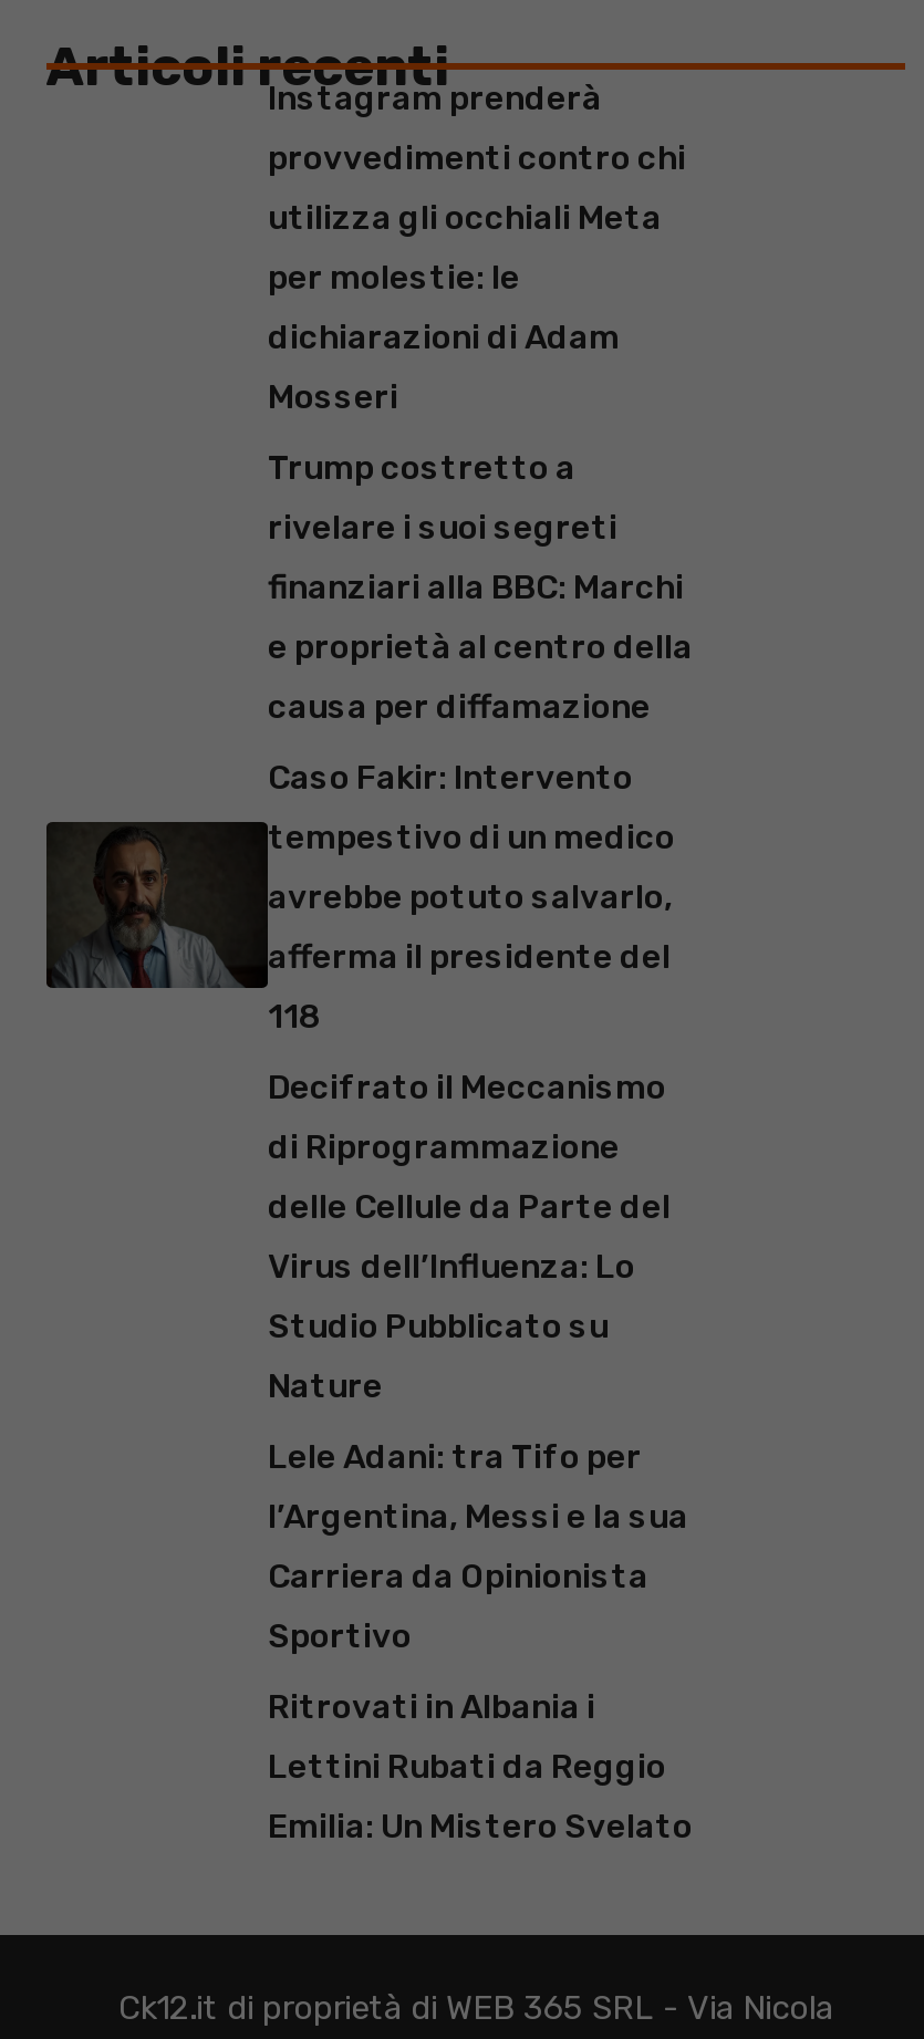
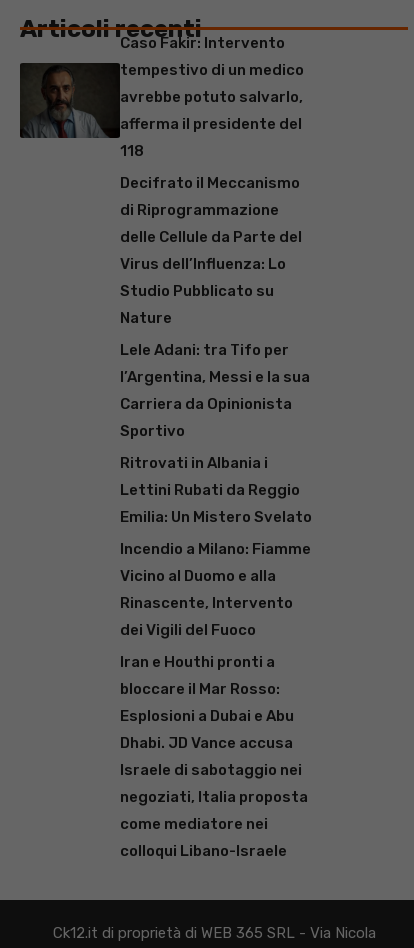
- Instagram prenderà
- provvedimenti contro chi
- utilizza gli occhiali Meta
- per molestie: le
- dichiarazioni di Adam
- Mosseri
- Trump costretto a
- rivelare i suoi segreti
- finanziari alla BBC: Marchi
- e proprietà al centro della
- causa per diffamazione

moved up: [image] | Caso Fakir: Intervento | tempestivo di un medico | ... | Lettini Rubati da Reggio | Emilia: Un Mistero Svelato

+ Incendio a Milano: Fiamme
+ Vicino al Duomo e alla
+ Rinascente, Intervento
+ dei Vigili del Fuoco
+ Iran e Houthi pronti a
+ bloccare il Mar Rosso:
+ Esplosioni a Dubai e Abu
+ Dhabi. JD Vance accusa
+ Israele di sabotaggio nei
+ negoziati, Italia proposta
+ come mediatore nei
+ colloqui Libano-Israele
